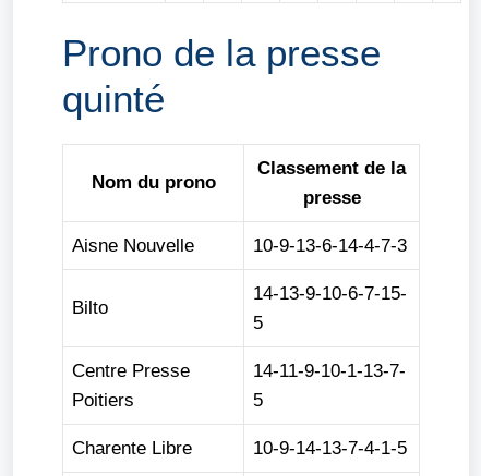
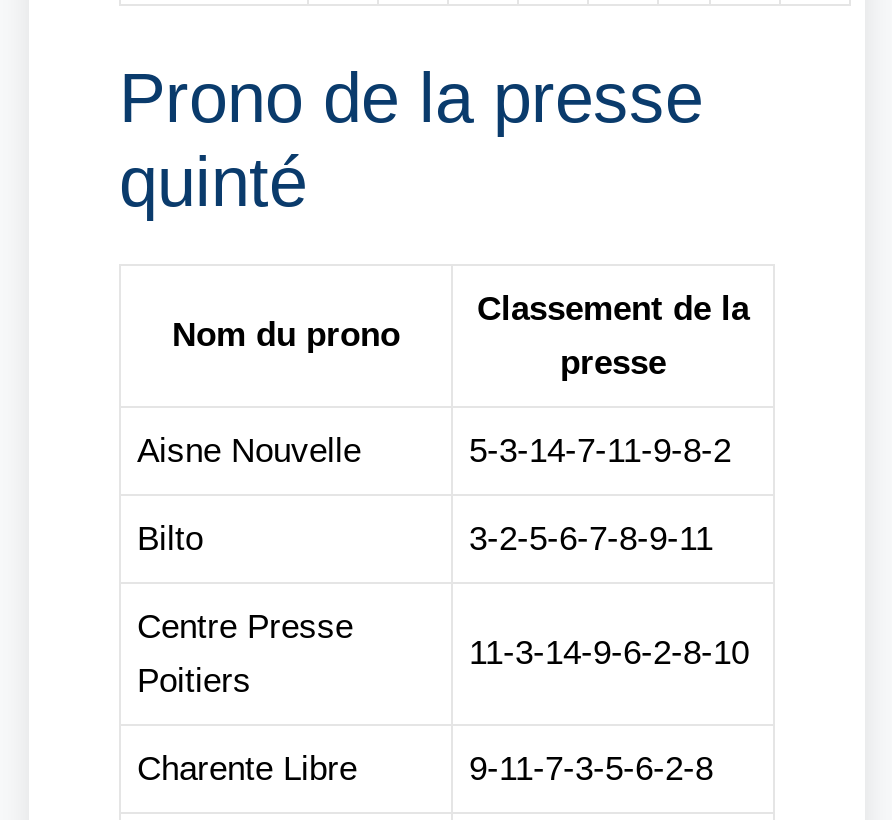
- 10-9-13-6-14-4-7-3
+ 5-3-14-7-11-9-8-2

- 14-13-9-10-6-7-15-
- 5
+ 3-2-5-6-7-8-9-11

- 14-11-9-10-1-13-7-
- 5
+ 11-3-14-9-6-2-8-10

- 10-9-14-13-7-4-1-5
+ 9-11-7-3-5-6-2-8
